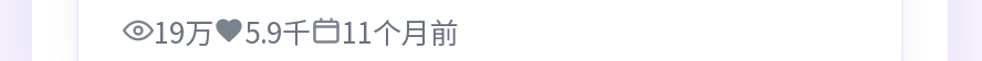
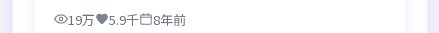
- 19万 5.9千 11个月前
+ 19万 5.9千 8年前
